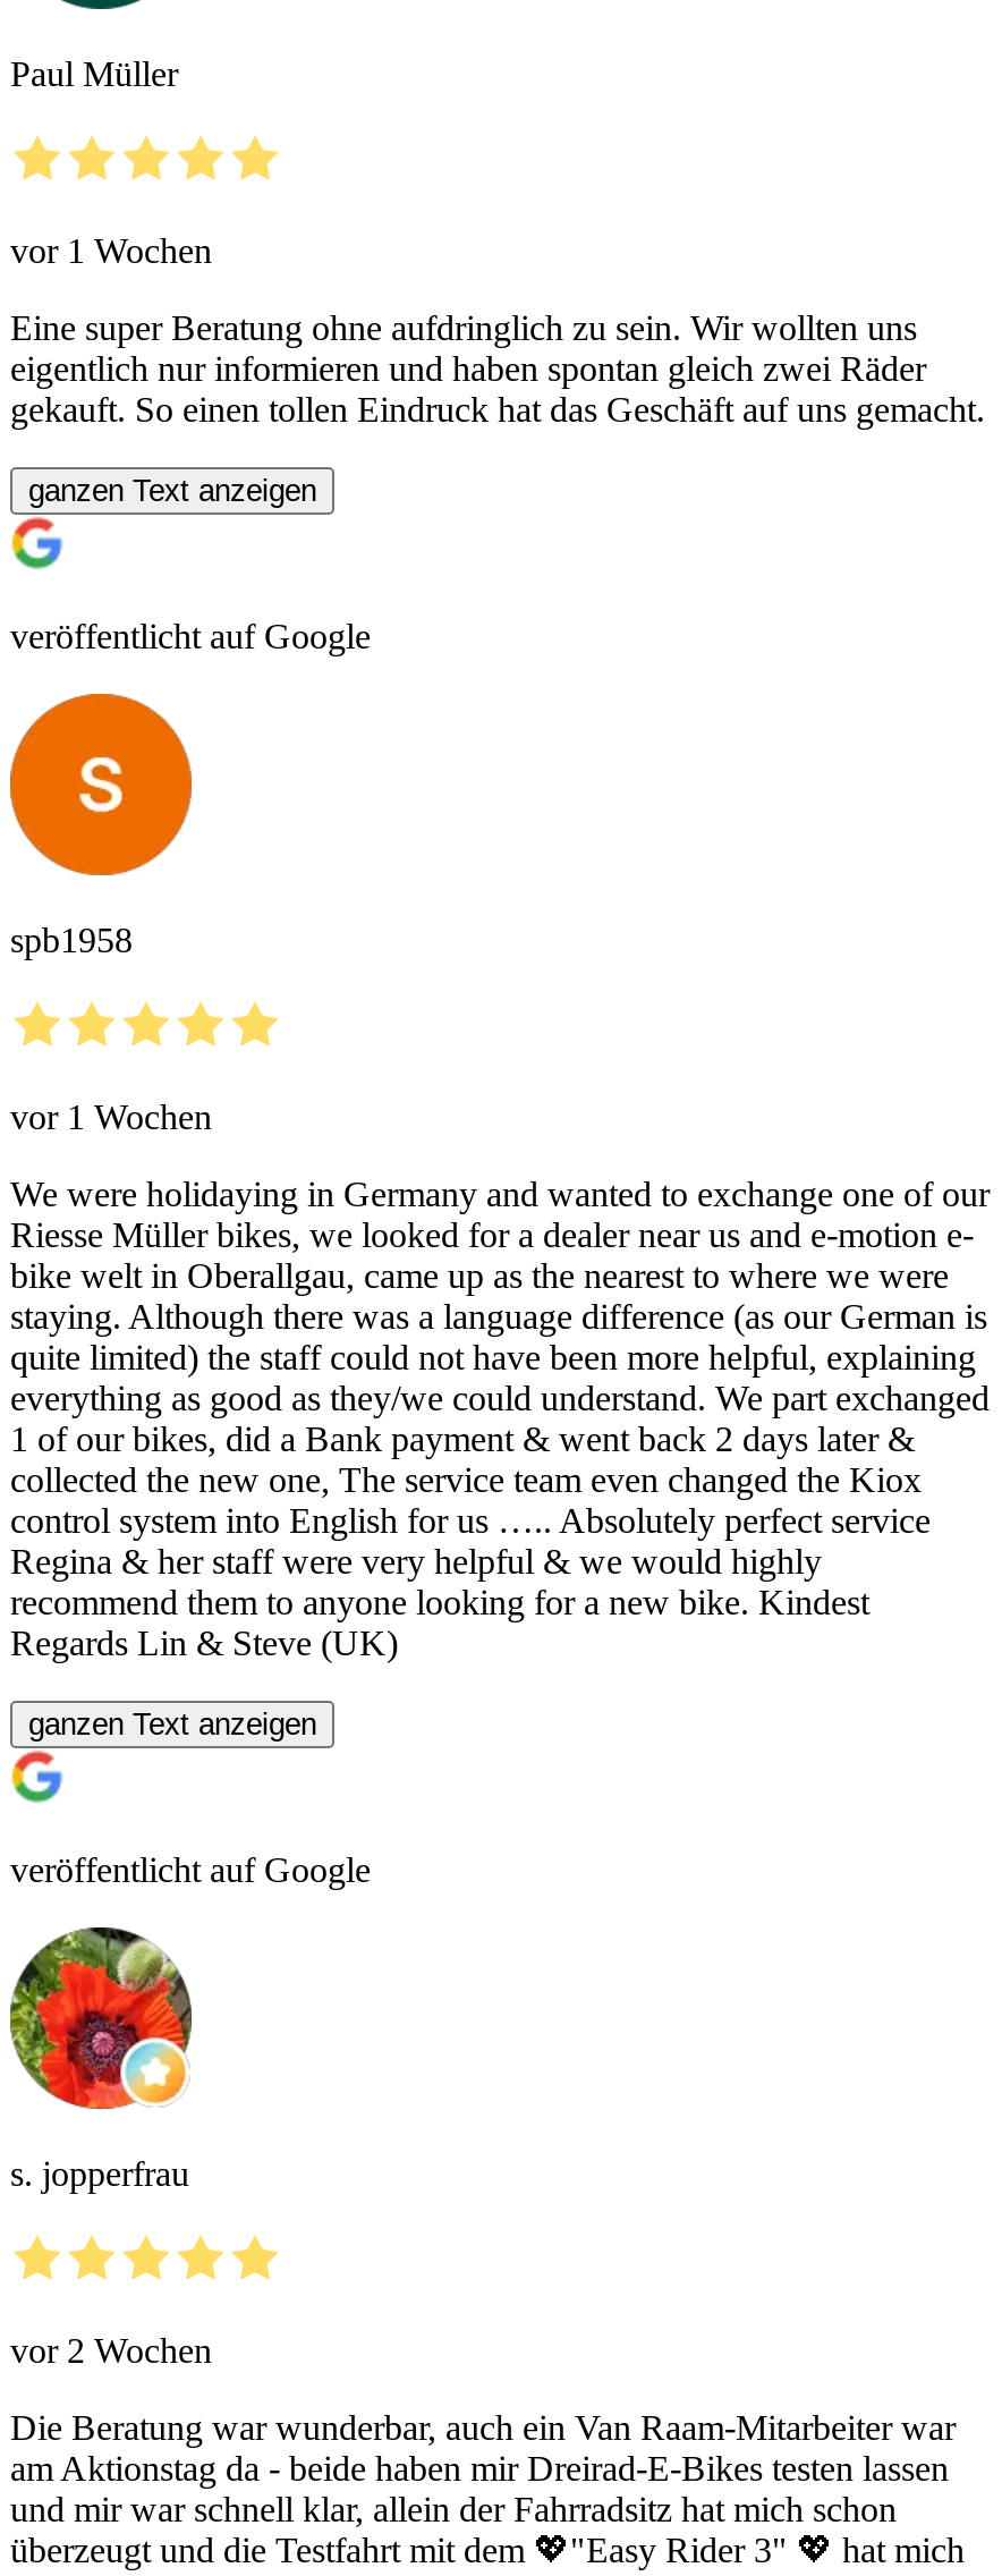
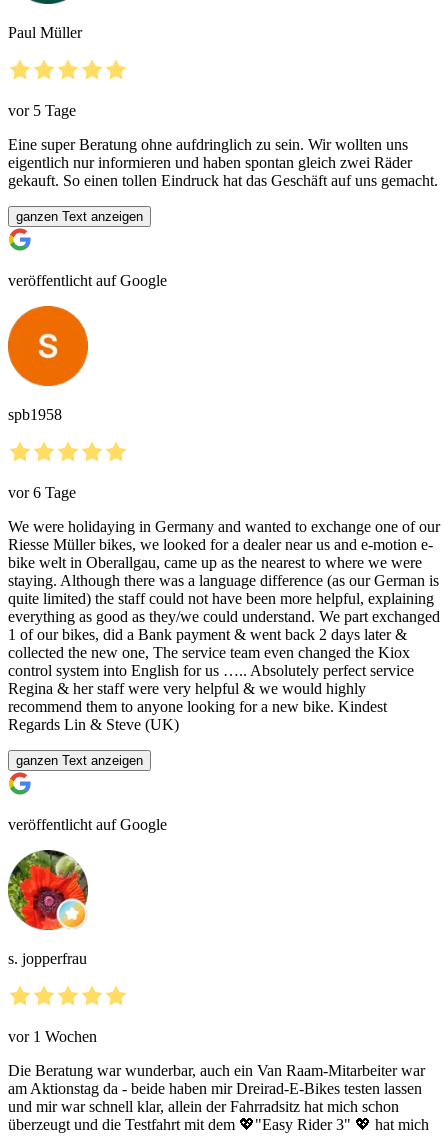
- vor 1 Wochen
+ vor 5 Tage

- vor 1 Wochen
+ vor 6 Tage

- vor 2 Wochen
+ vor 1 Wochen
